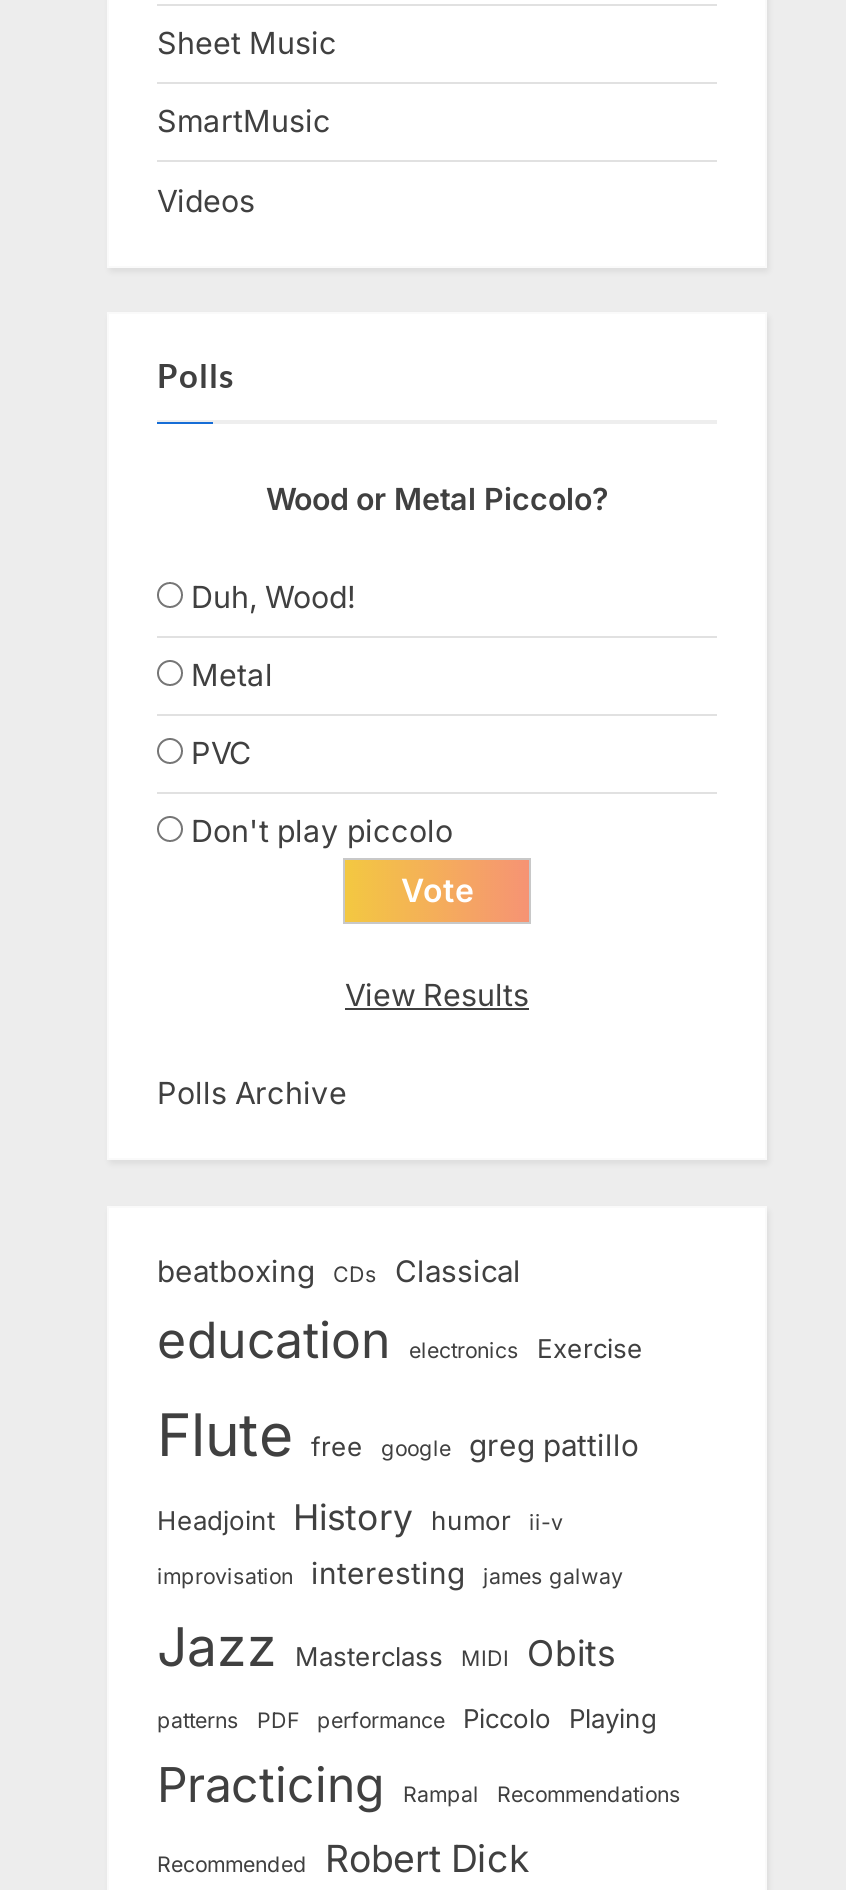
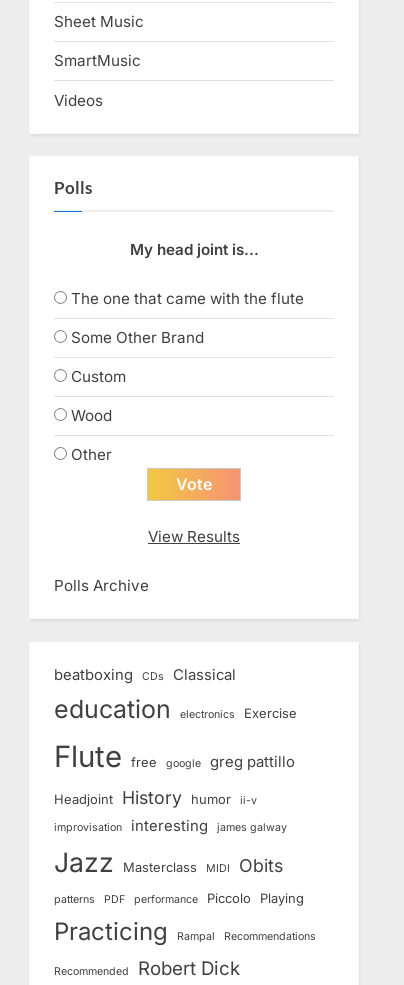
- Wood or Metal Piccolo?
- Duh, Wood!
- Metal
- PVC
- Don't play piccolo
+ My head joint is...
+ The one that came with the flute
+ Some Other Brand
+ Custom
+ Wood
+ Other
